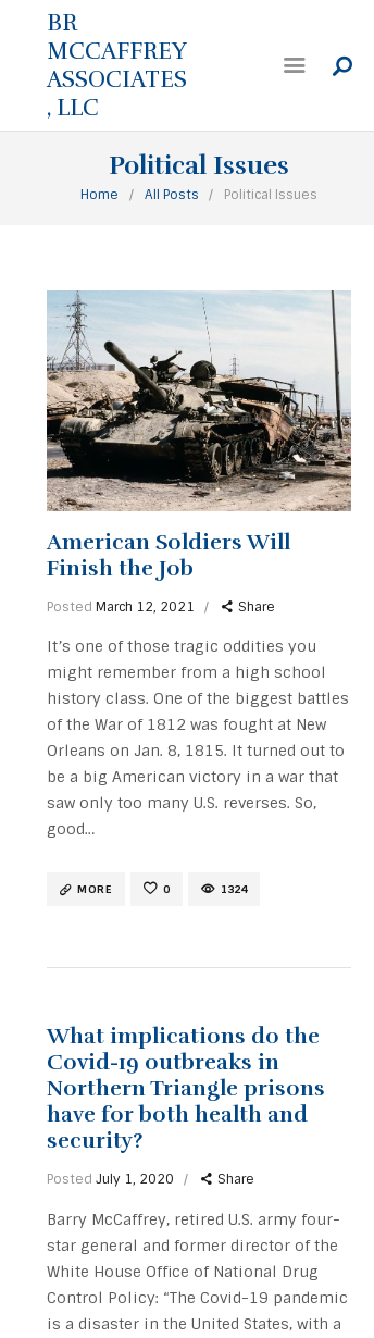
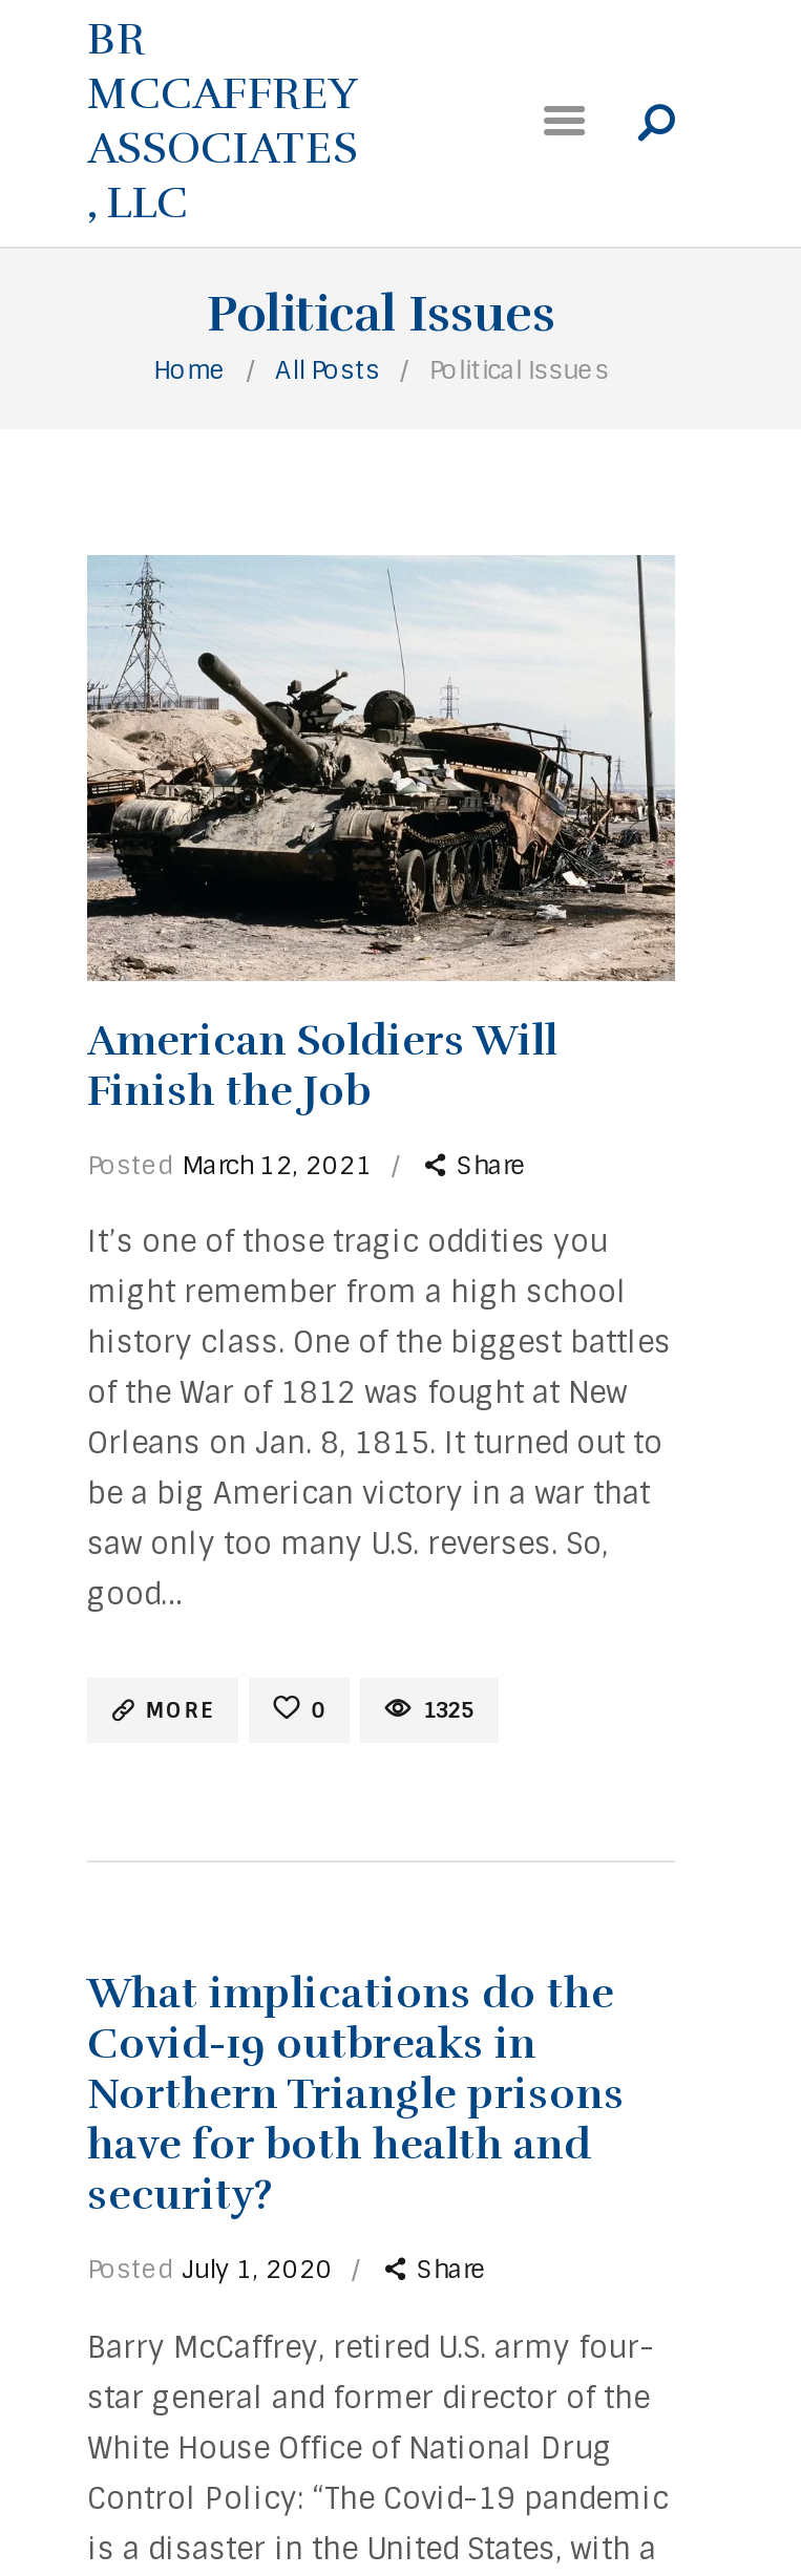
- 1324
+ 1325
